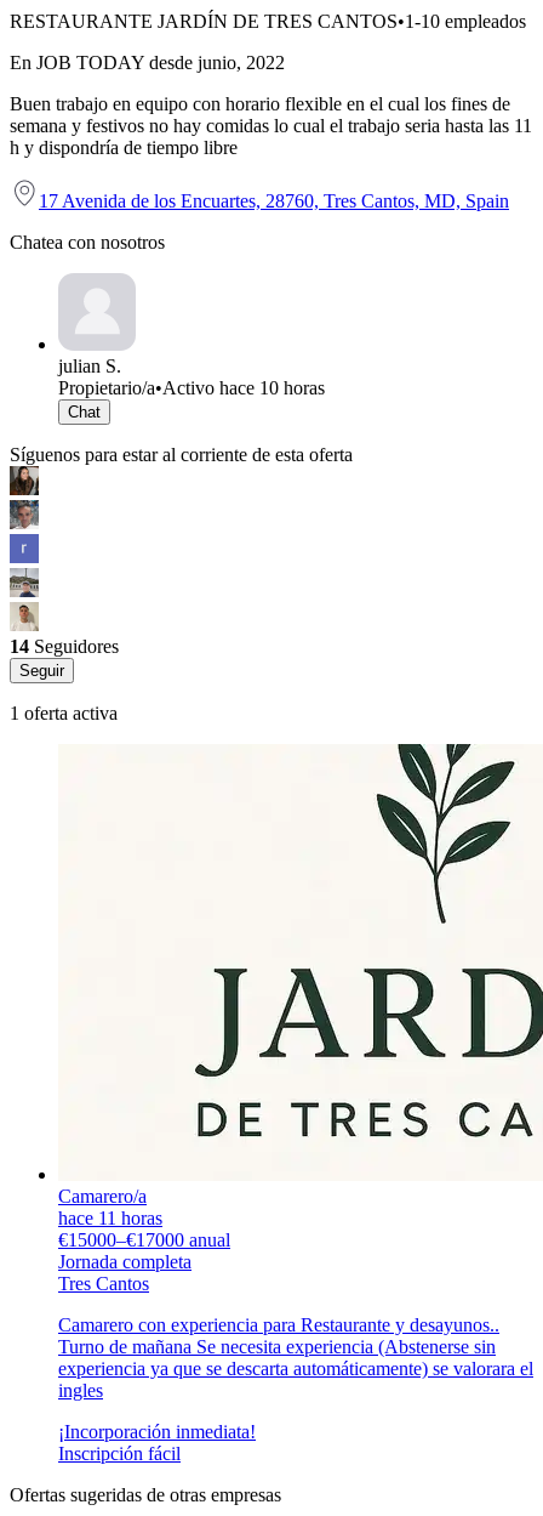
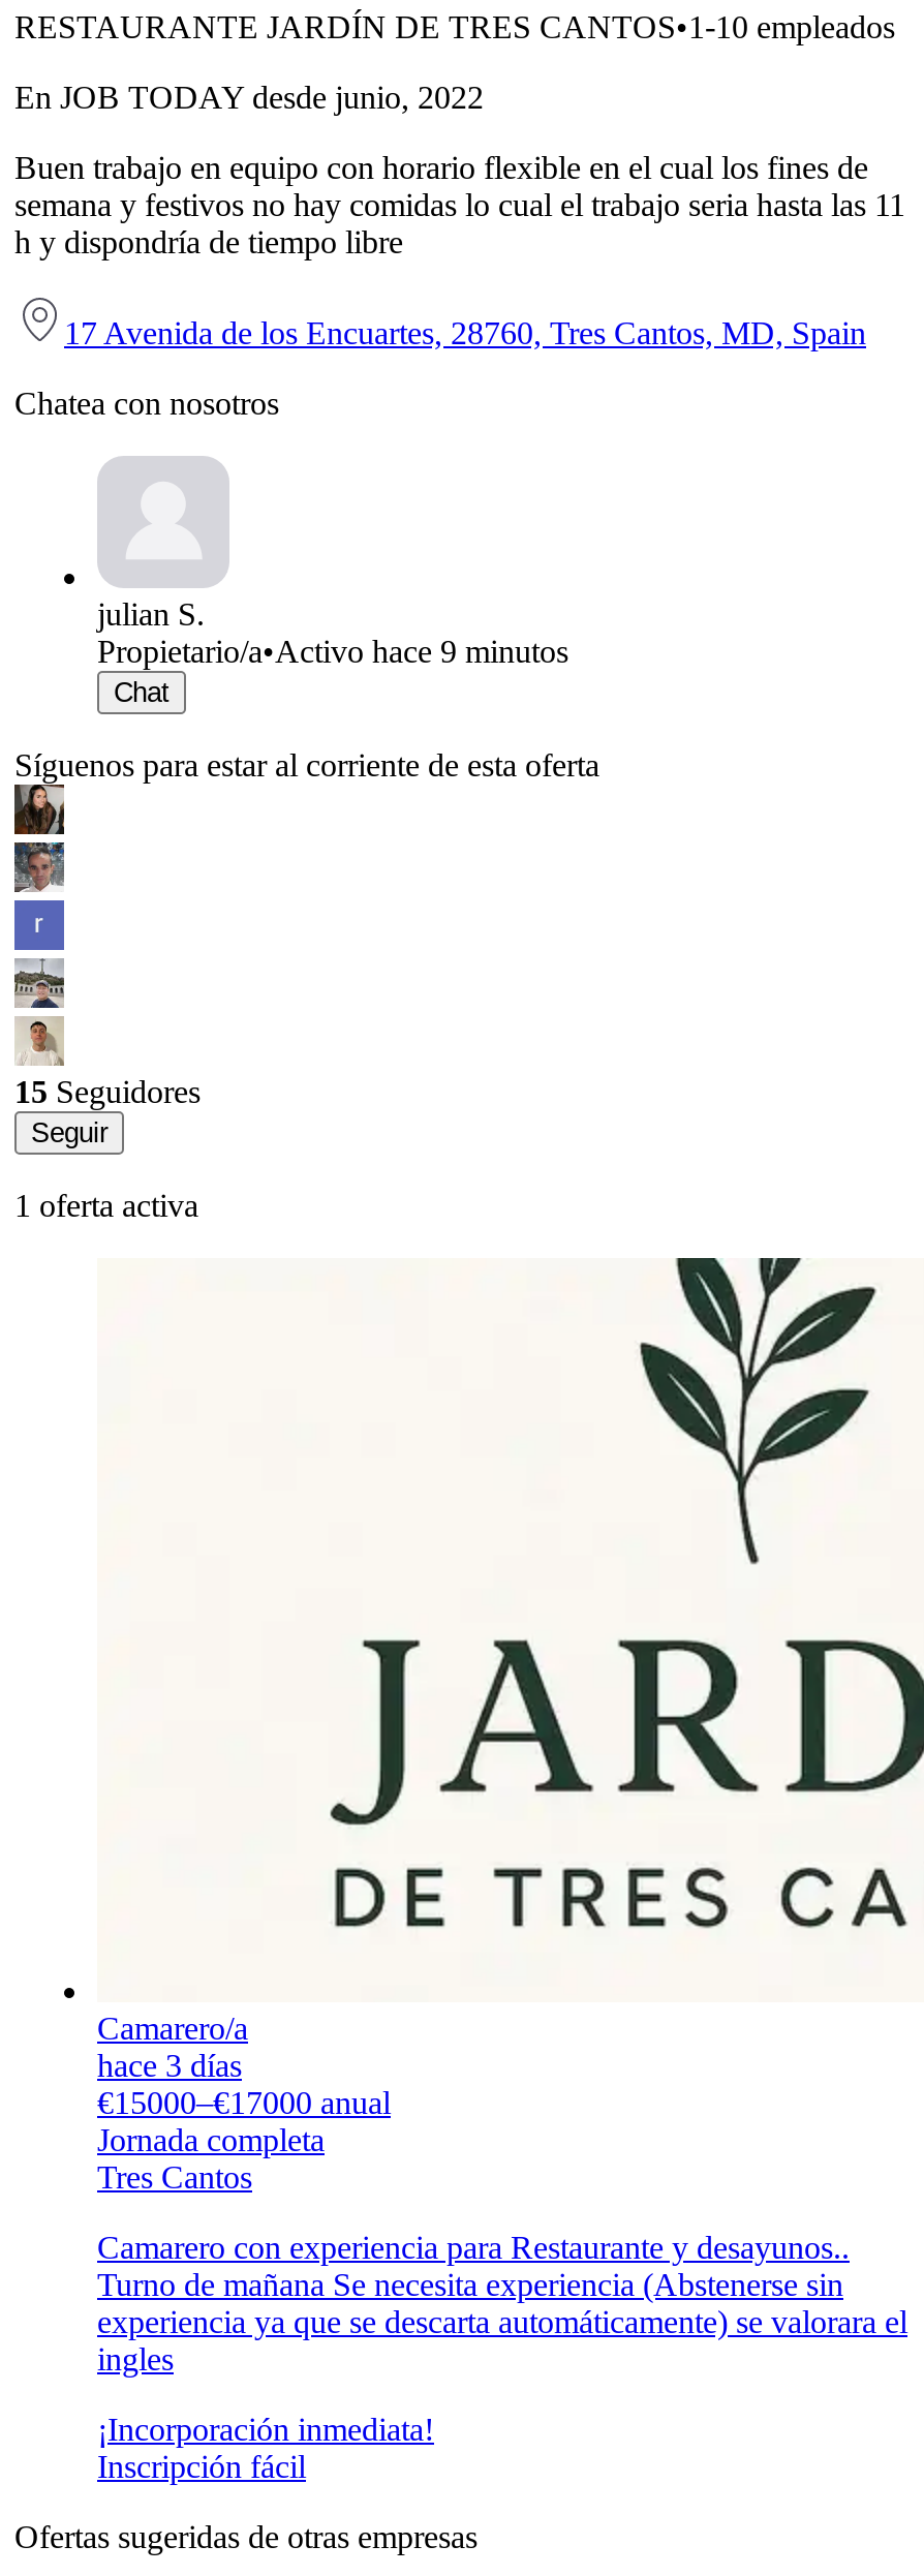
- Propietario/a•Activo hace 10 horas
+ Propietario/a•Activo hace 9 minutos

- 14 Seguidores
+ 15 Seguidores

- hace 11 horas
+ hace 3 días
